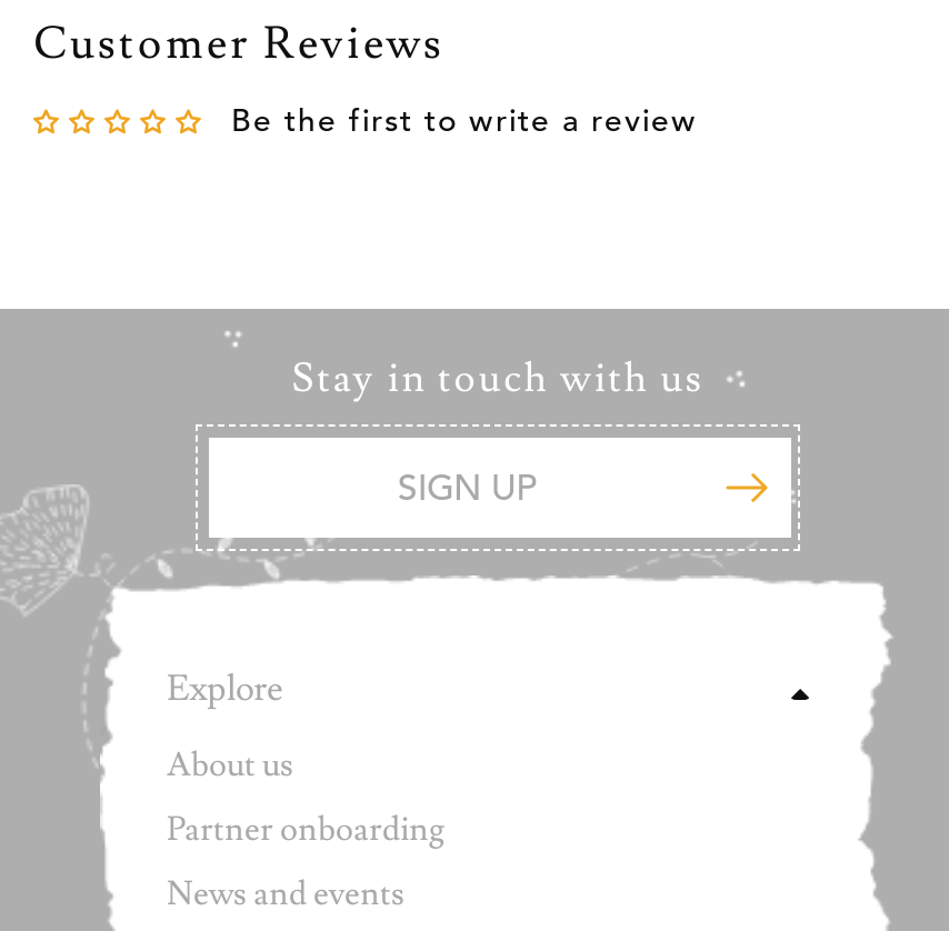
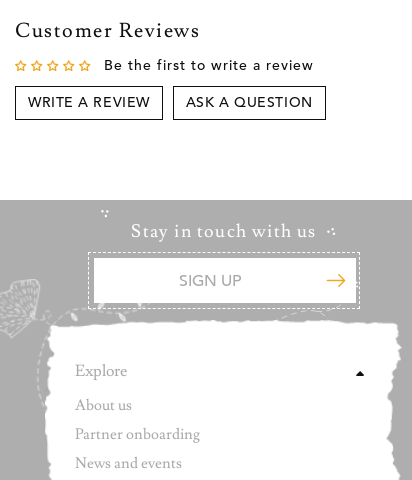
+ WRITE A REVIEW
+ ASK A QUESTION
